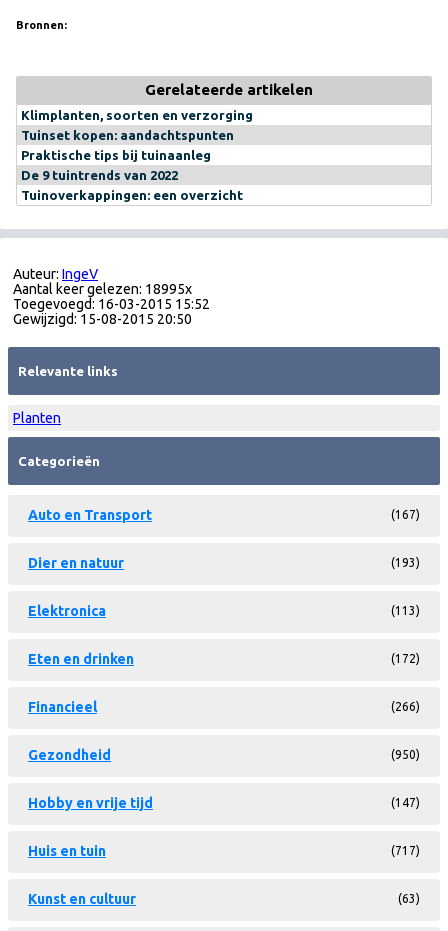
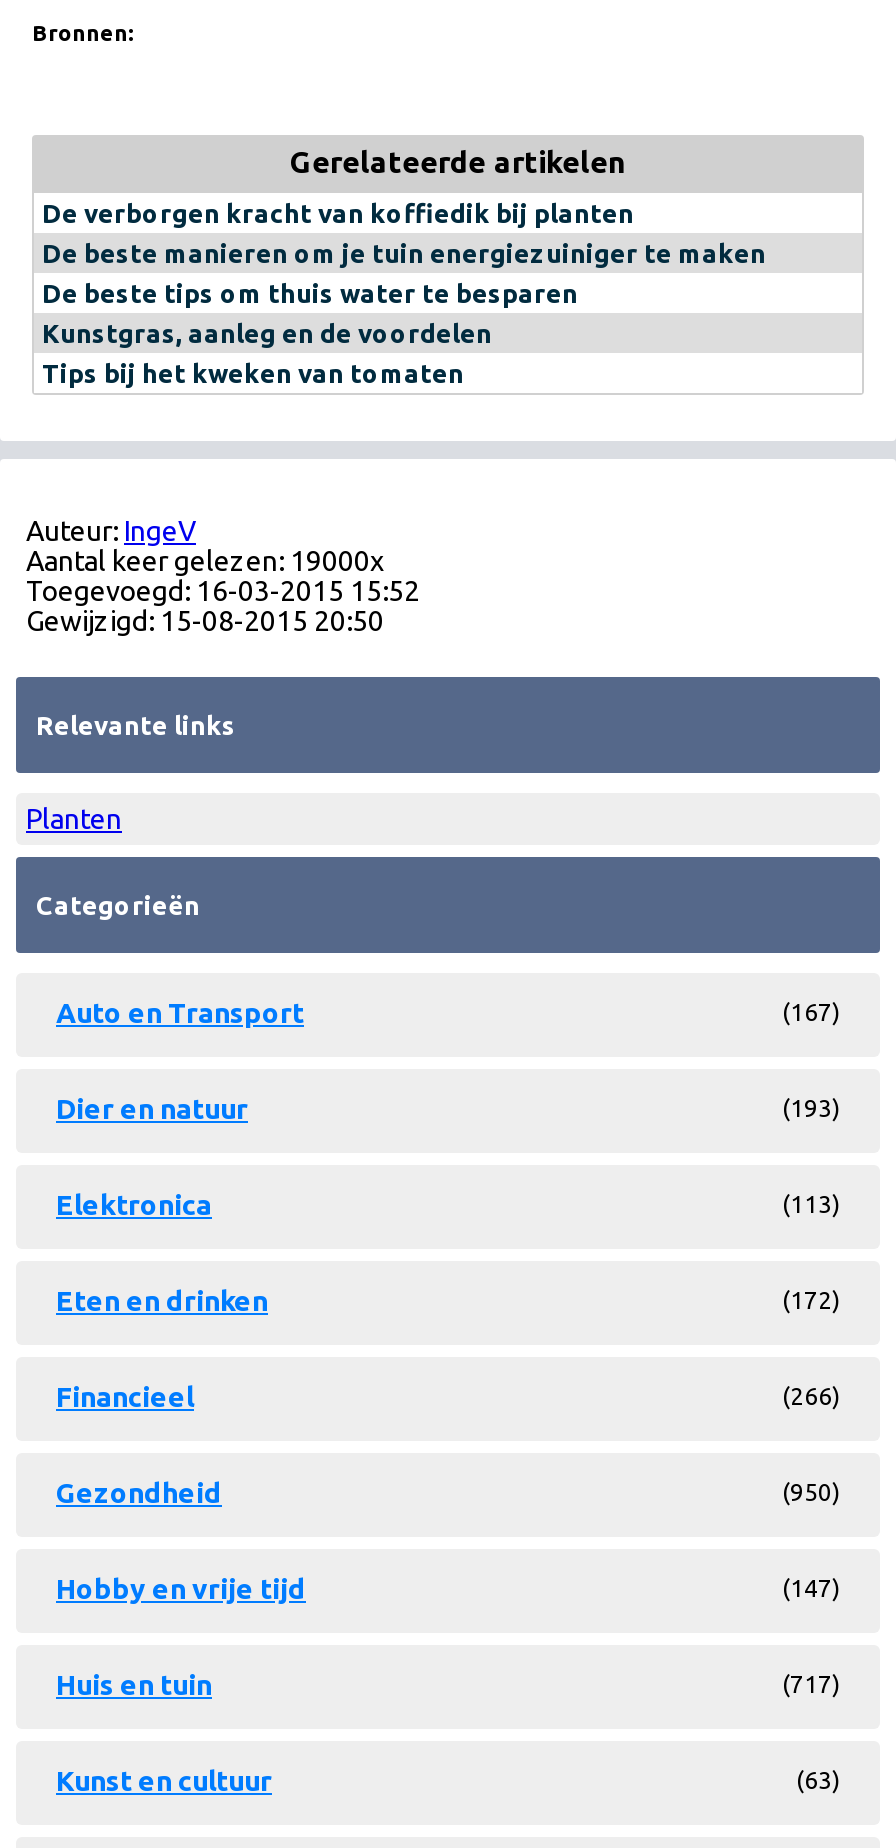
- Klimplanten, soorten en verzorging
- Tuinset kopen: aandachtspunten
- Praktische tips bij tuinaanleg
- De 9 tuintrends van 2022
- Tuinoverkappingen: een overzicht
+ De verborgen kracht van koffiedik bij planten
+ De beste manieren om je tuin energiezuiniger te maken
+ De beste tips om thuis water te besparen
+ Kunstgras, aanleg en de voordelen
+ Tips bij het kweken van tomaten

- Aantal keer gelezen: 18995x
+ Aantal keer gelezen: 19000x
